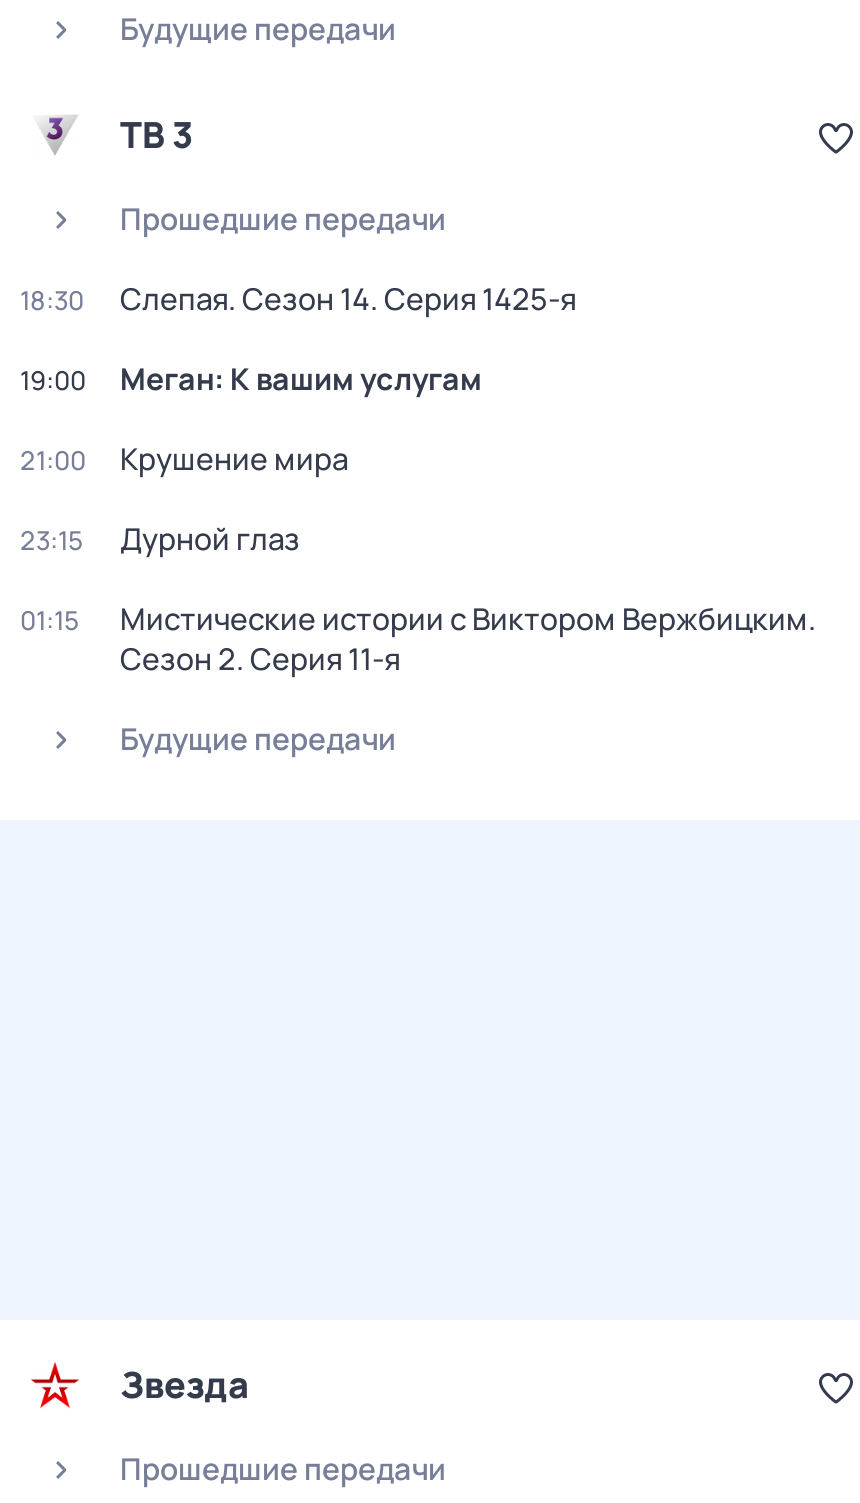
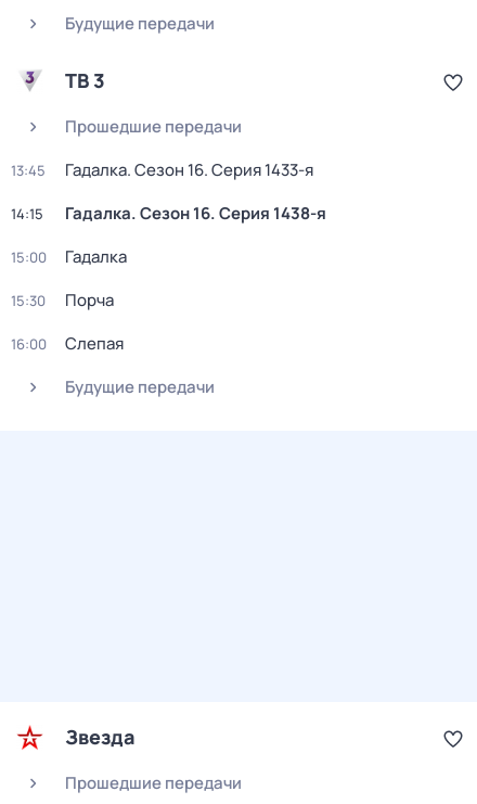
- 18:30
- Слепая. Сезон 14. Серия 1425-я
+ 13:45
+ Гадалка. Сезон 16. Серия 1433-я

- 19:00
- Меган: К вашим услугам
+ 14:15
+ Гадалка. Сезон 16. Серия 1438-я

- 21:00
- Крушение мира
+ 15:00
+ Гадалка

- 23:15
- Дурной глаз
+ 15:30
+ Порча

- 01:15
- Мистические истории с Виктором Вержбицким.
- Сезон 2. Серия 11-я
+ 16:00
+ Слепая
